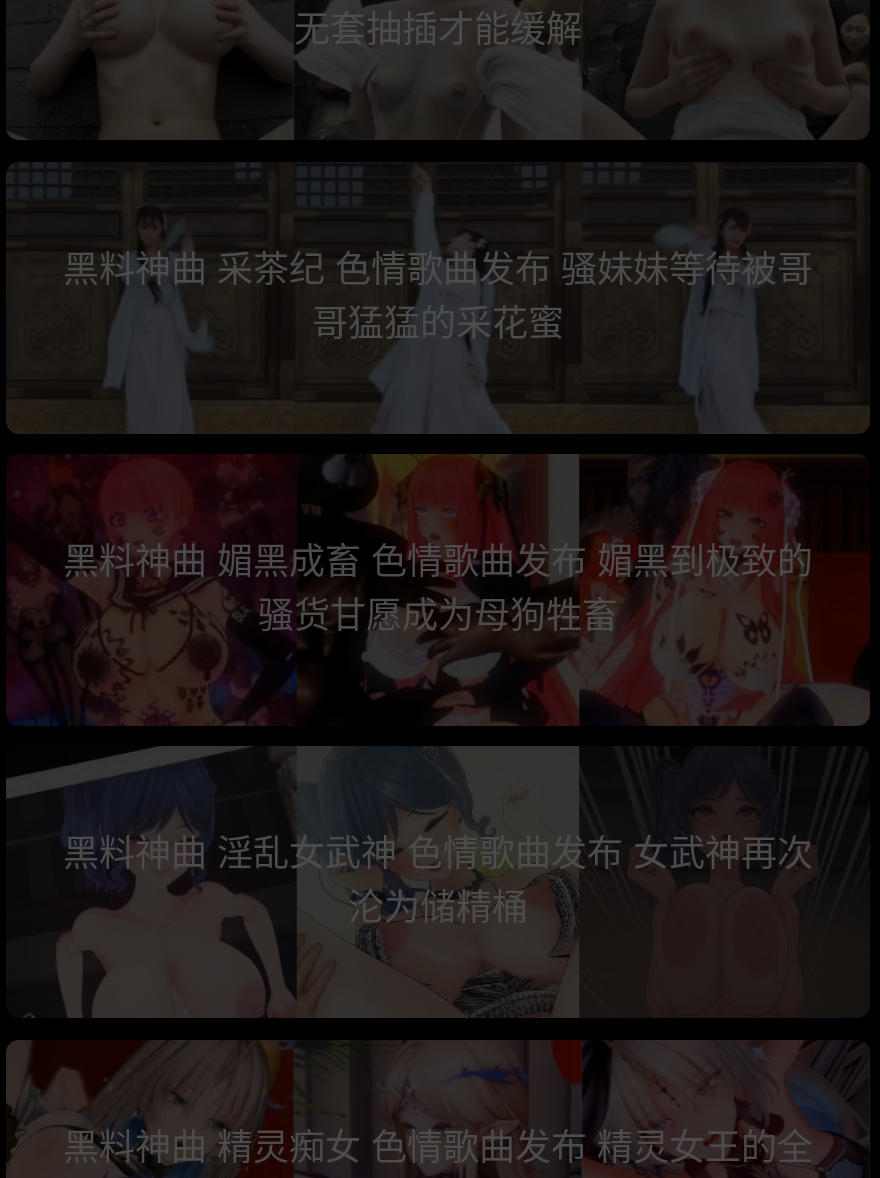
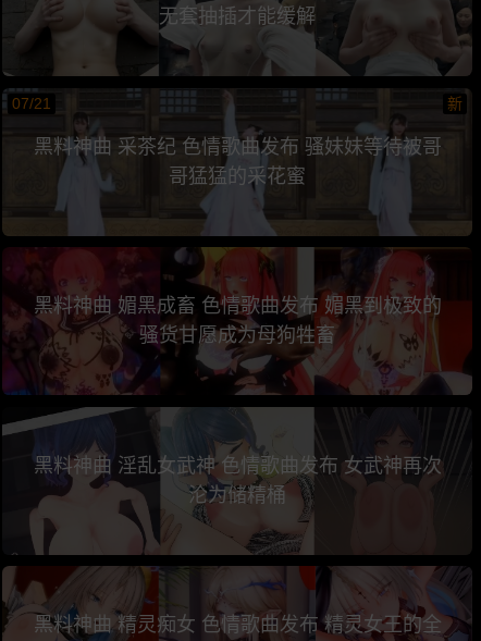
+ 07/21
+ 新
